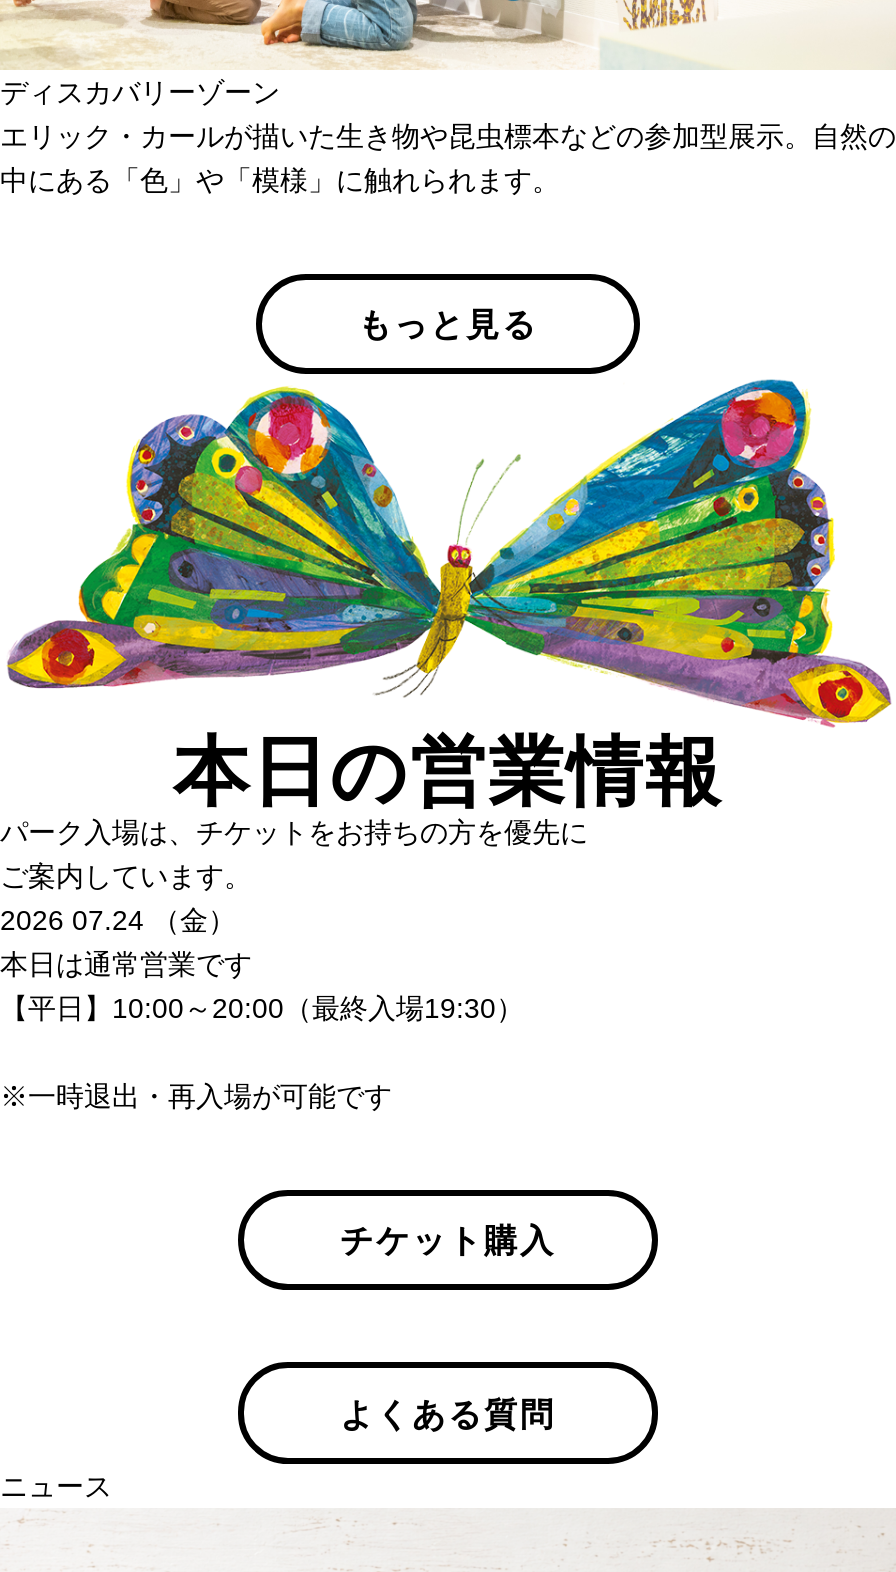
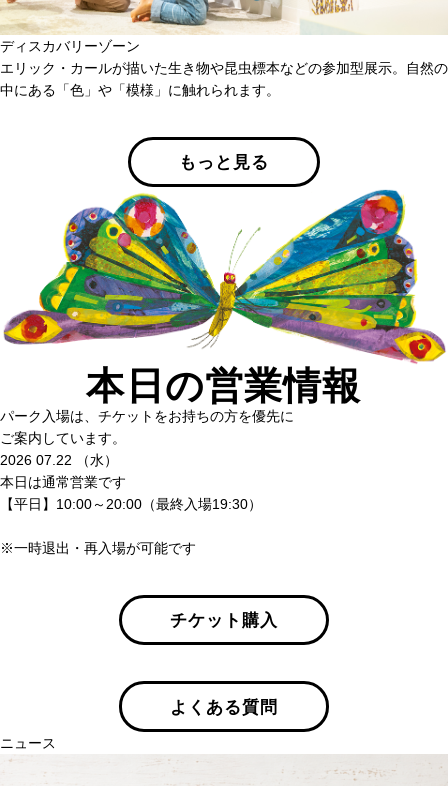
- 2026 07.24 （金）
+ 2026 07.22 （水）
